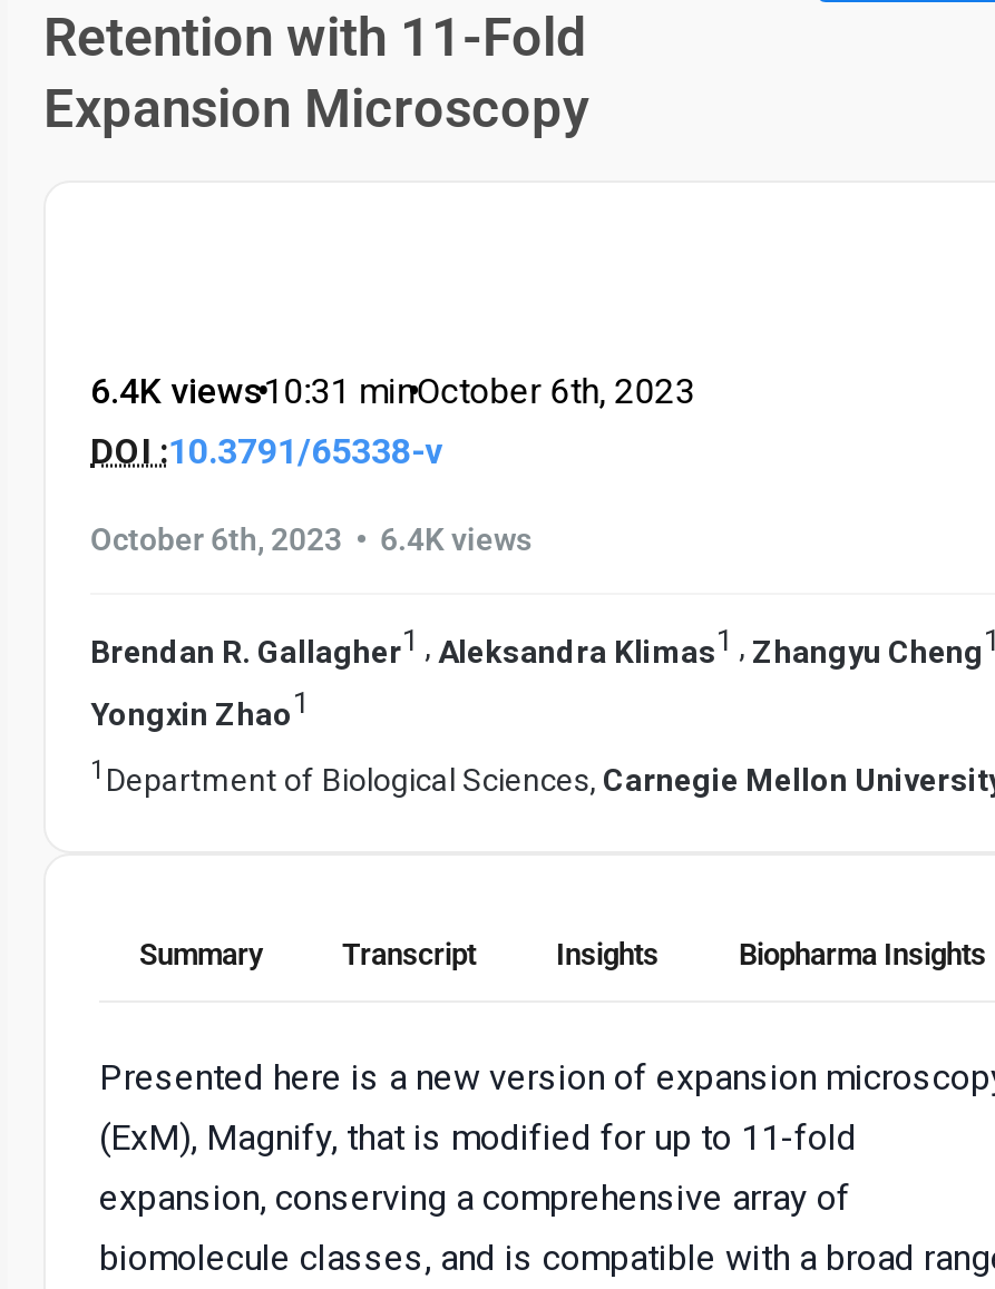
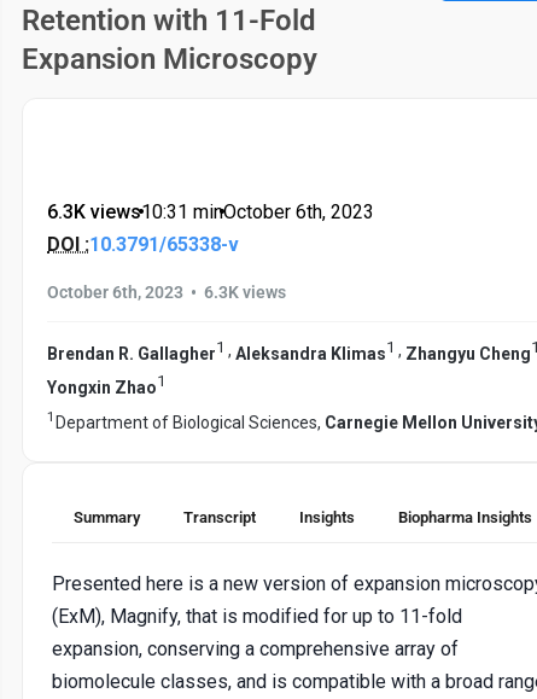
- 6.4K views
+ 6.3K views

- October 6th, 2023 • 6.4K views
+ October 6th, 2023 • 6.3K views
